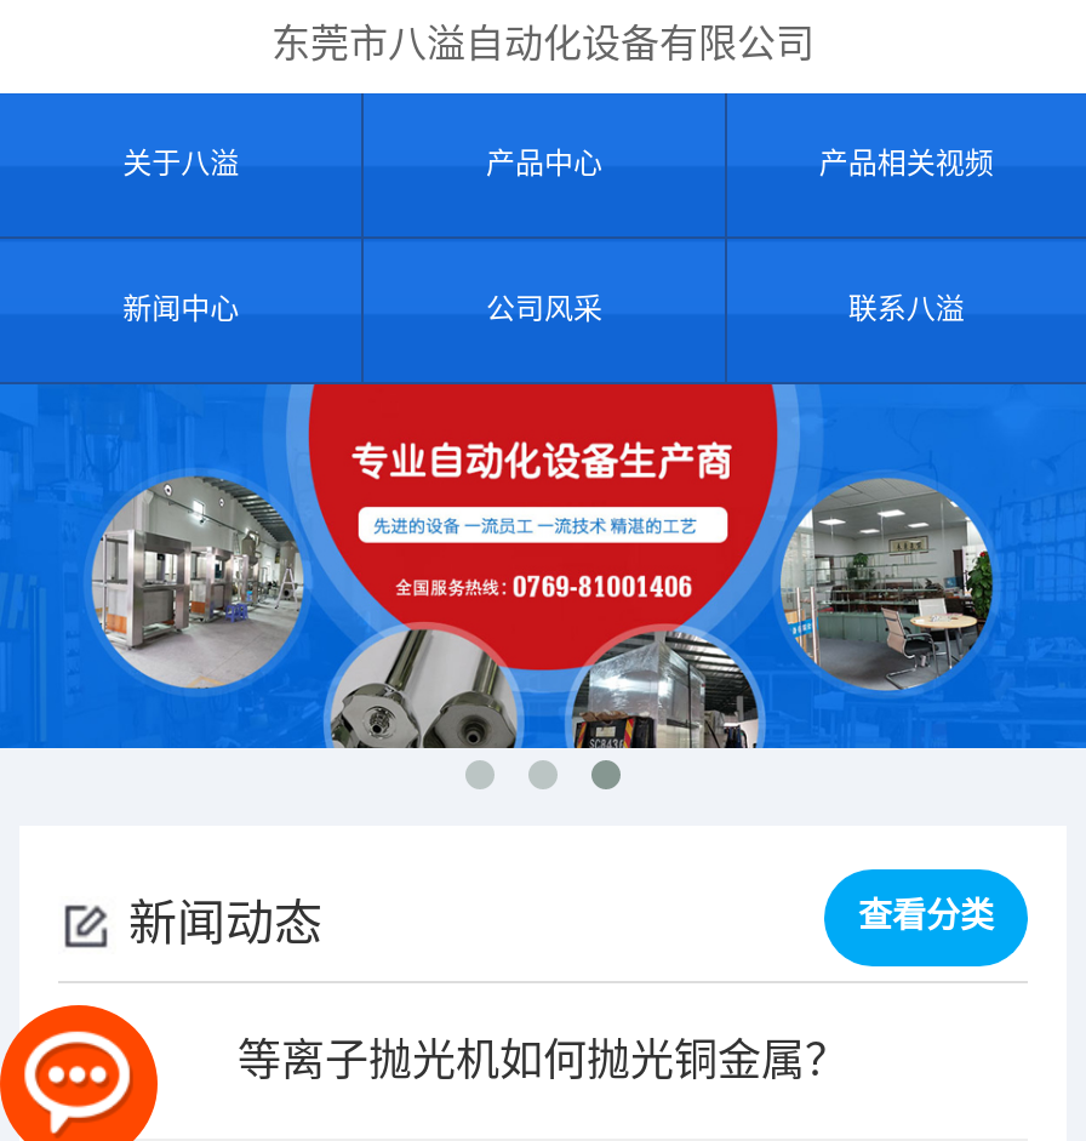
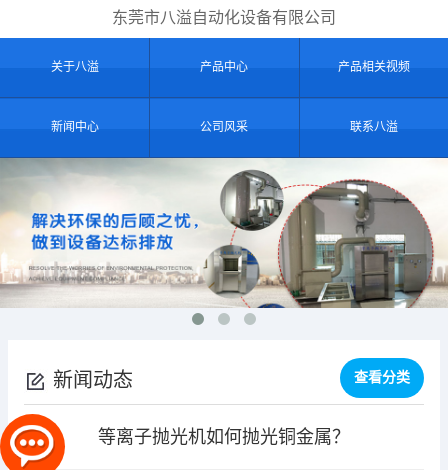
- [image]
+ [image]
